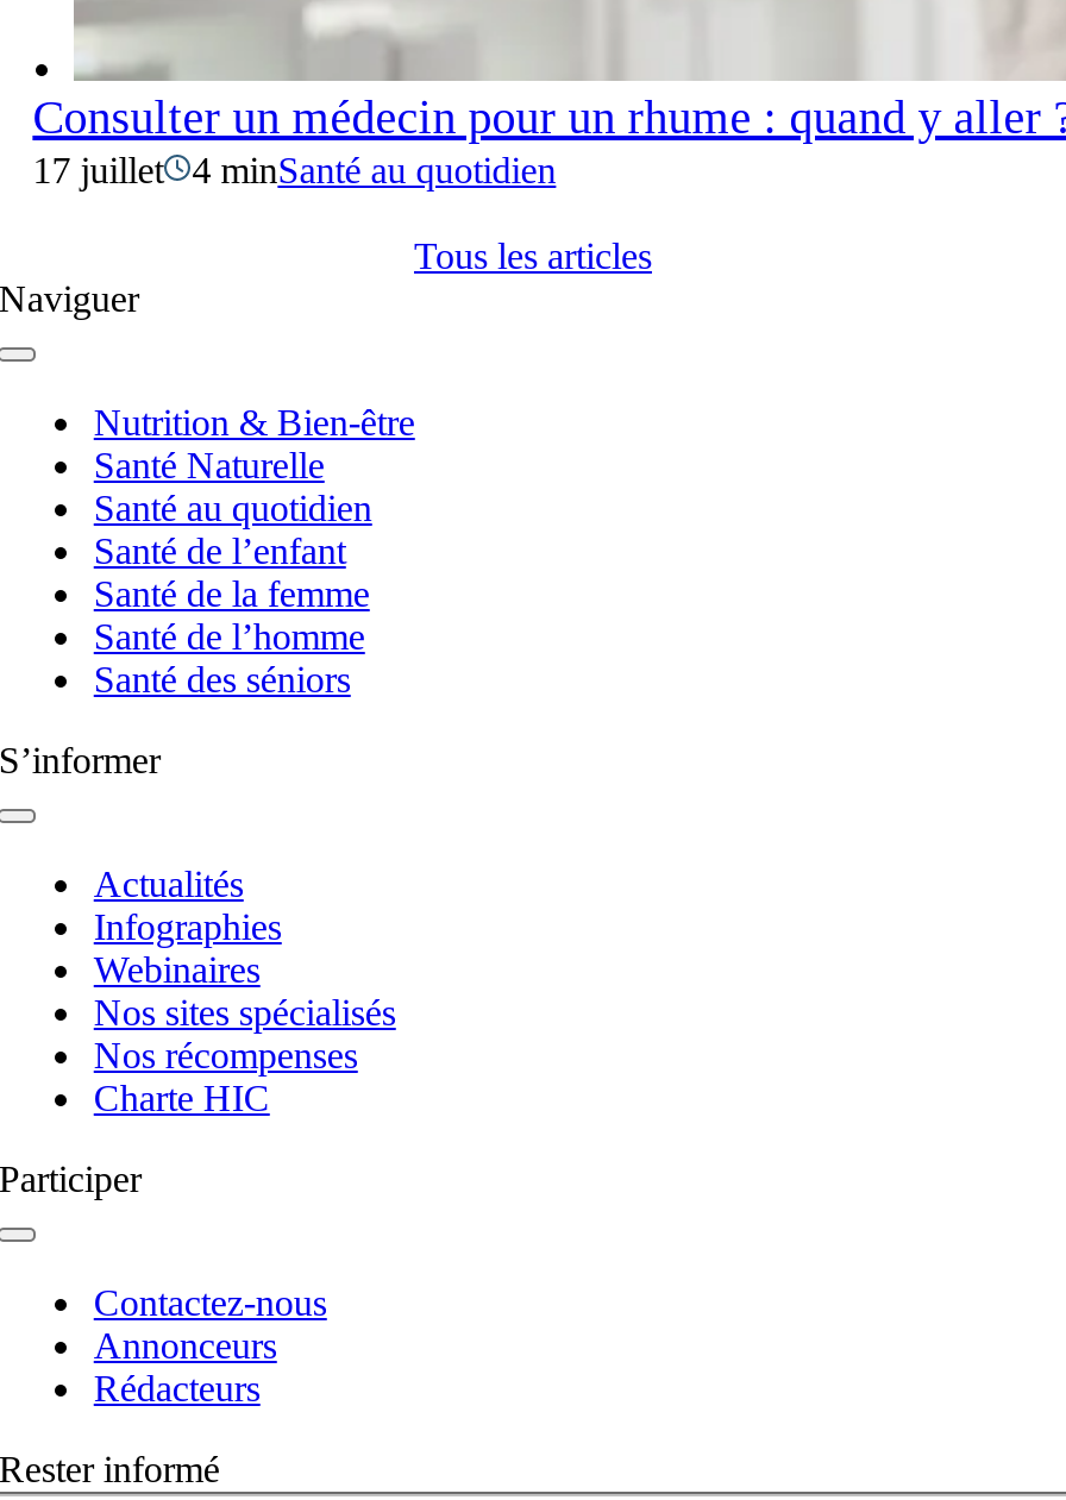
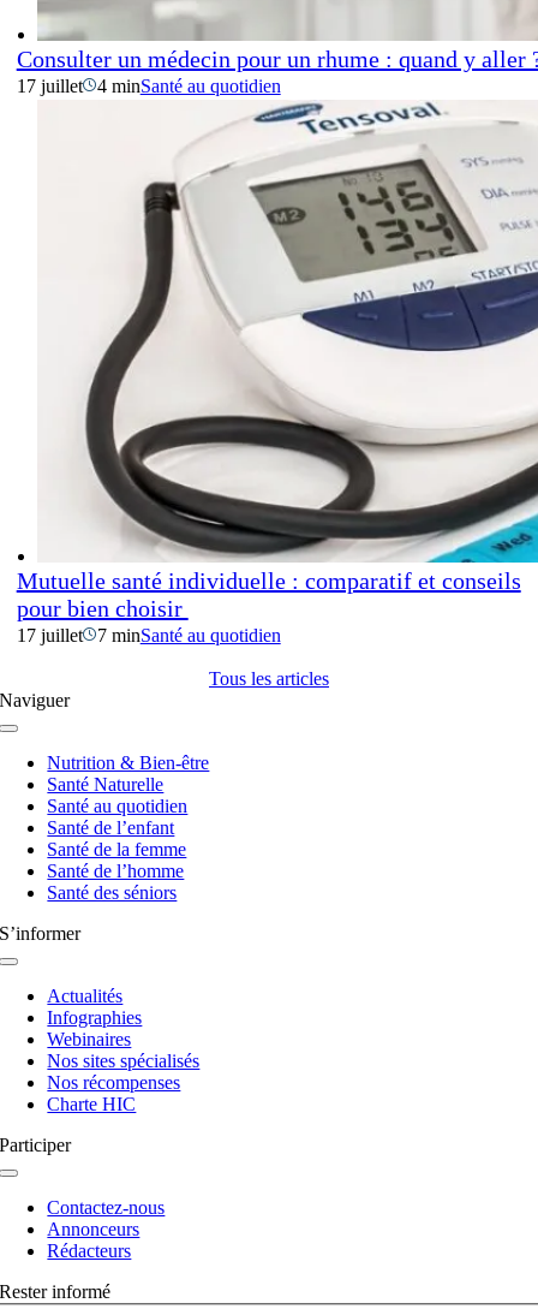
+ [image]
+ Mutuelle santé individuelle : comparatif et conseils
+ pour bien choisir
+ 17 juillet
+ 7 minSanté au quotidien
